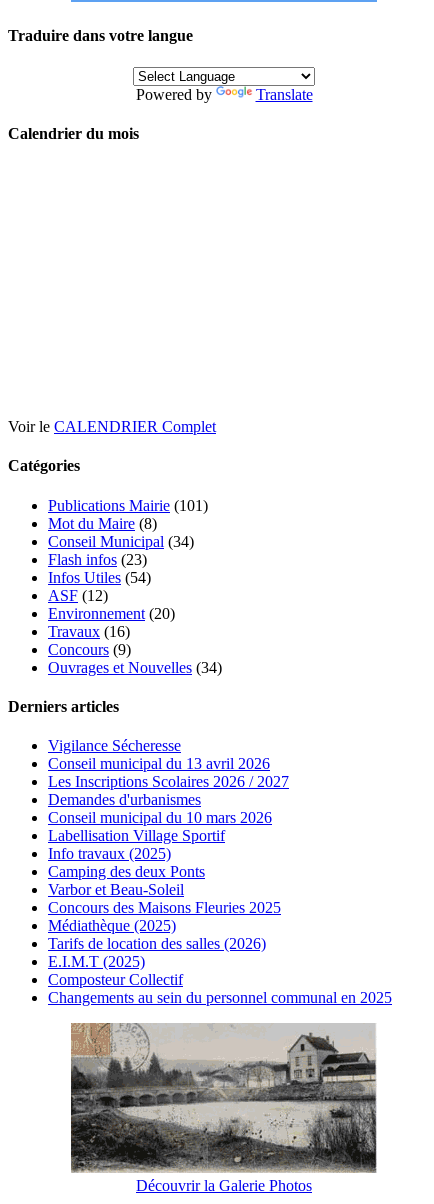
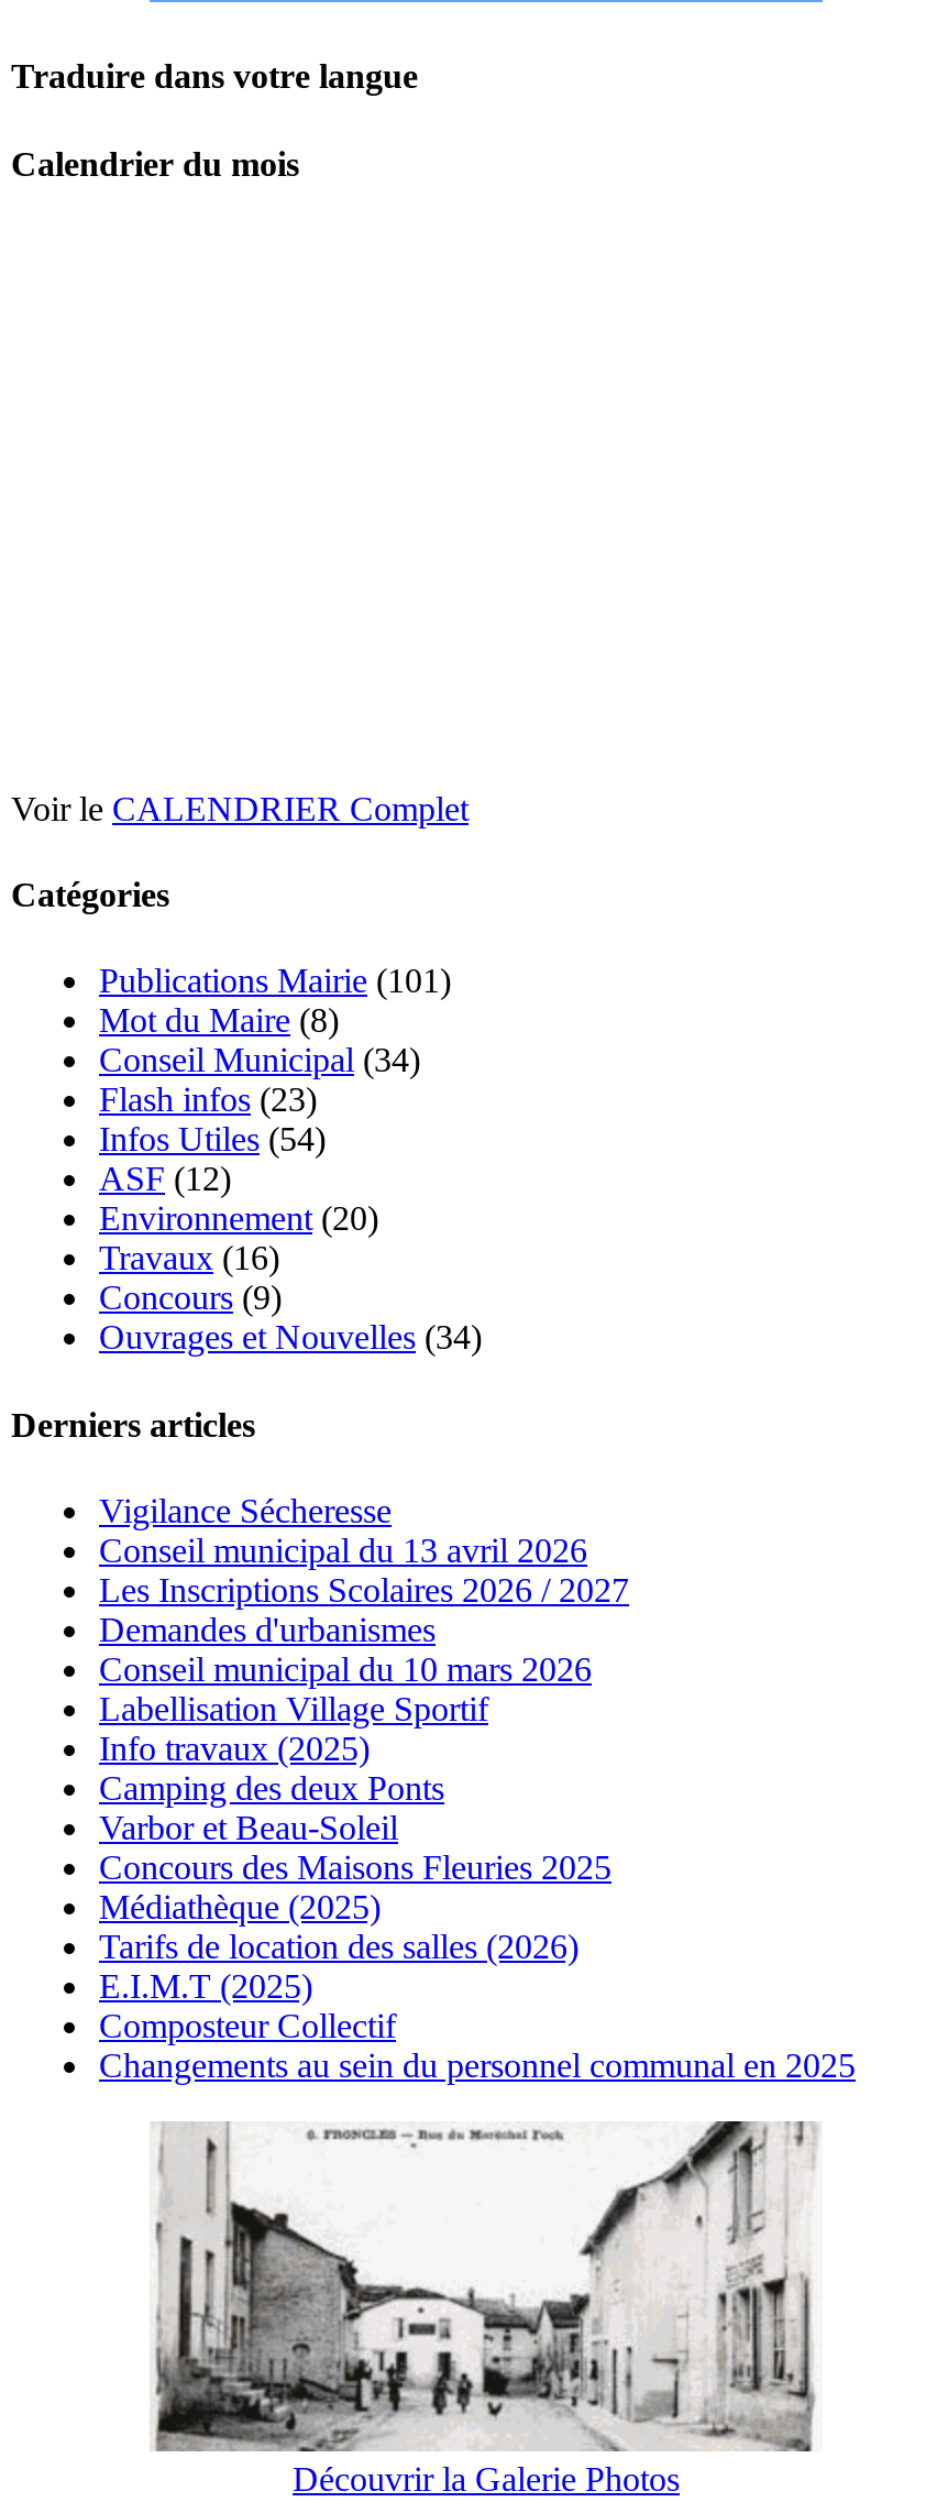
- Powered by
- Translate

- [image]
+ [image]
